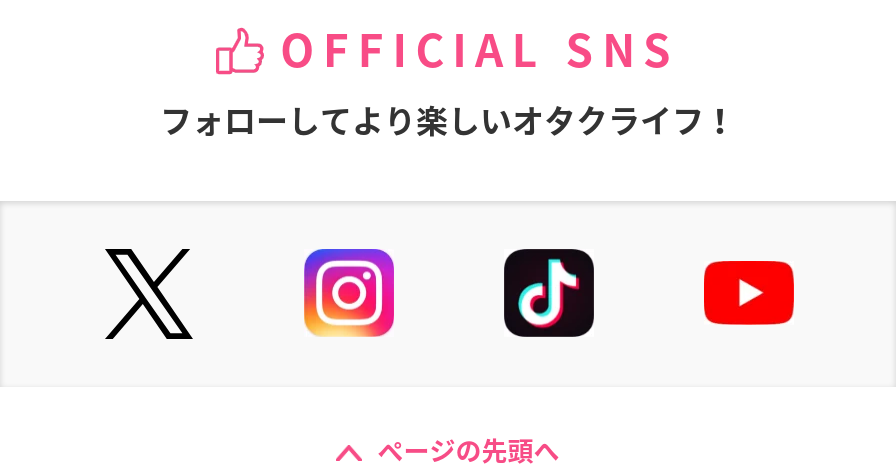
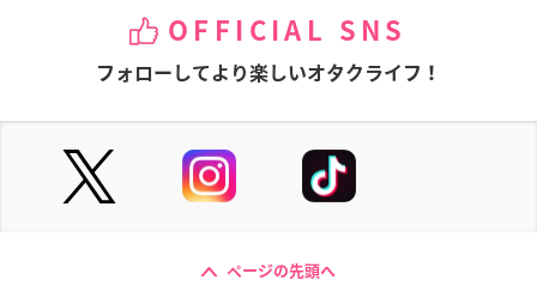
- [image]
